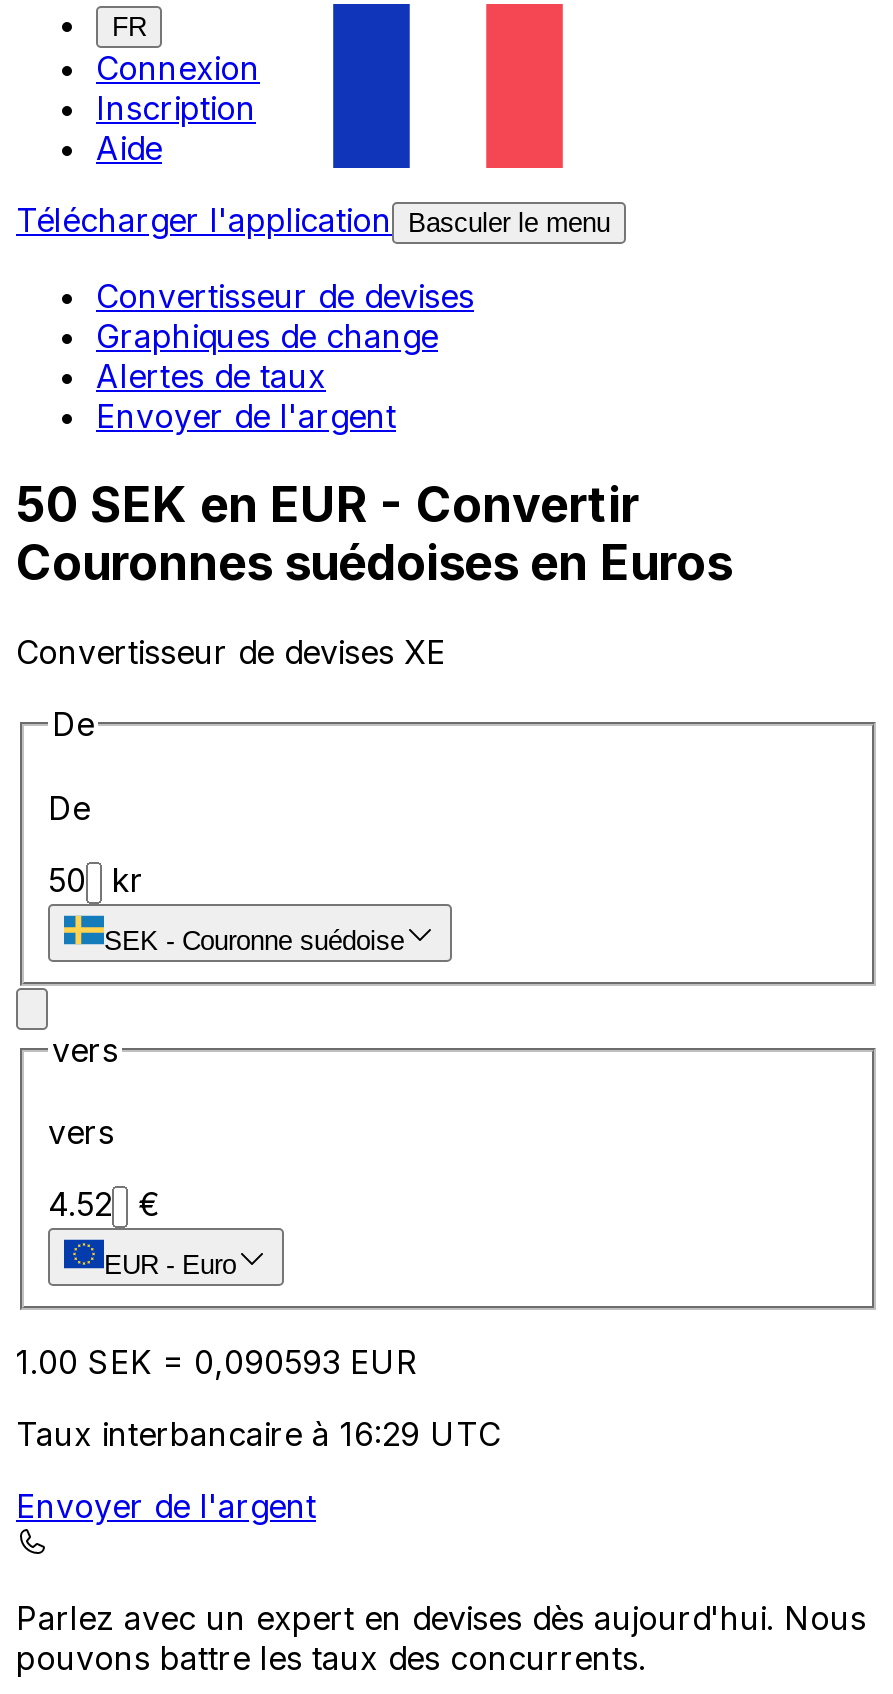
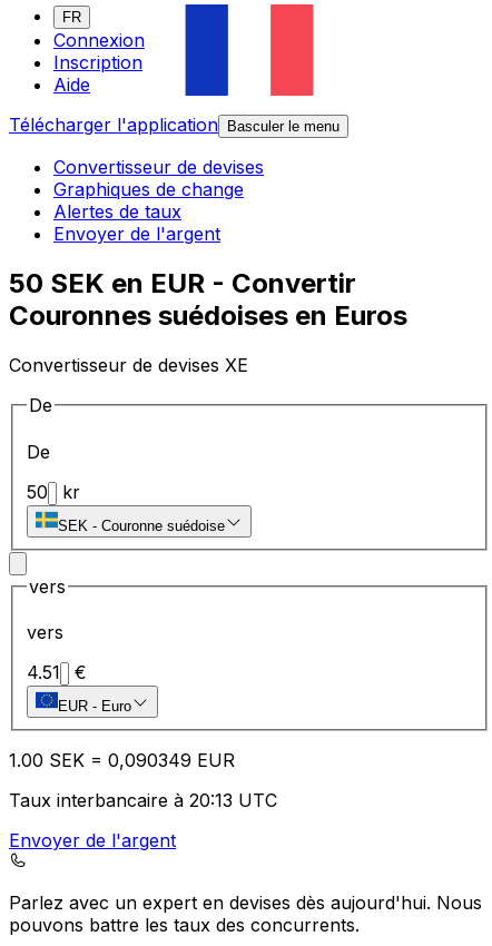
- 4.52 €
+ 4.51 €

- 1.00 SEK = 0,090593 EUR
+ 1.00 SEK = 0,090349 EUR

- Taux interbancaire à 16:29 UTC
+ Taux interbancaire à 20:13 UTC
